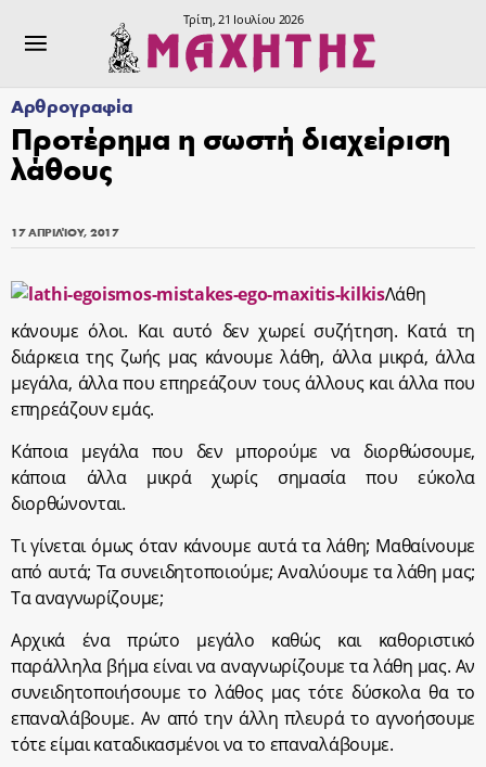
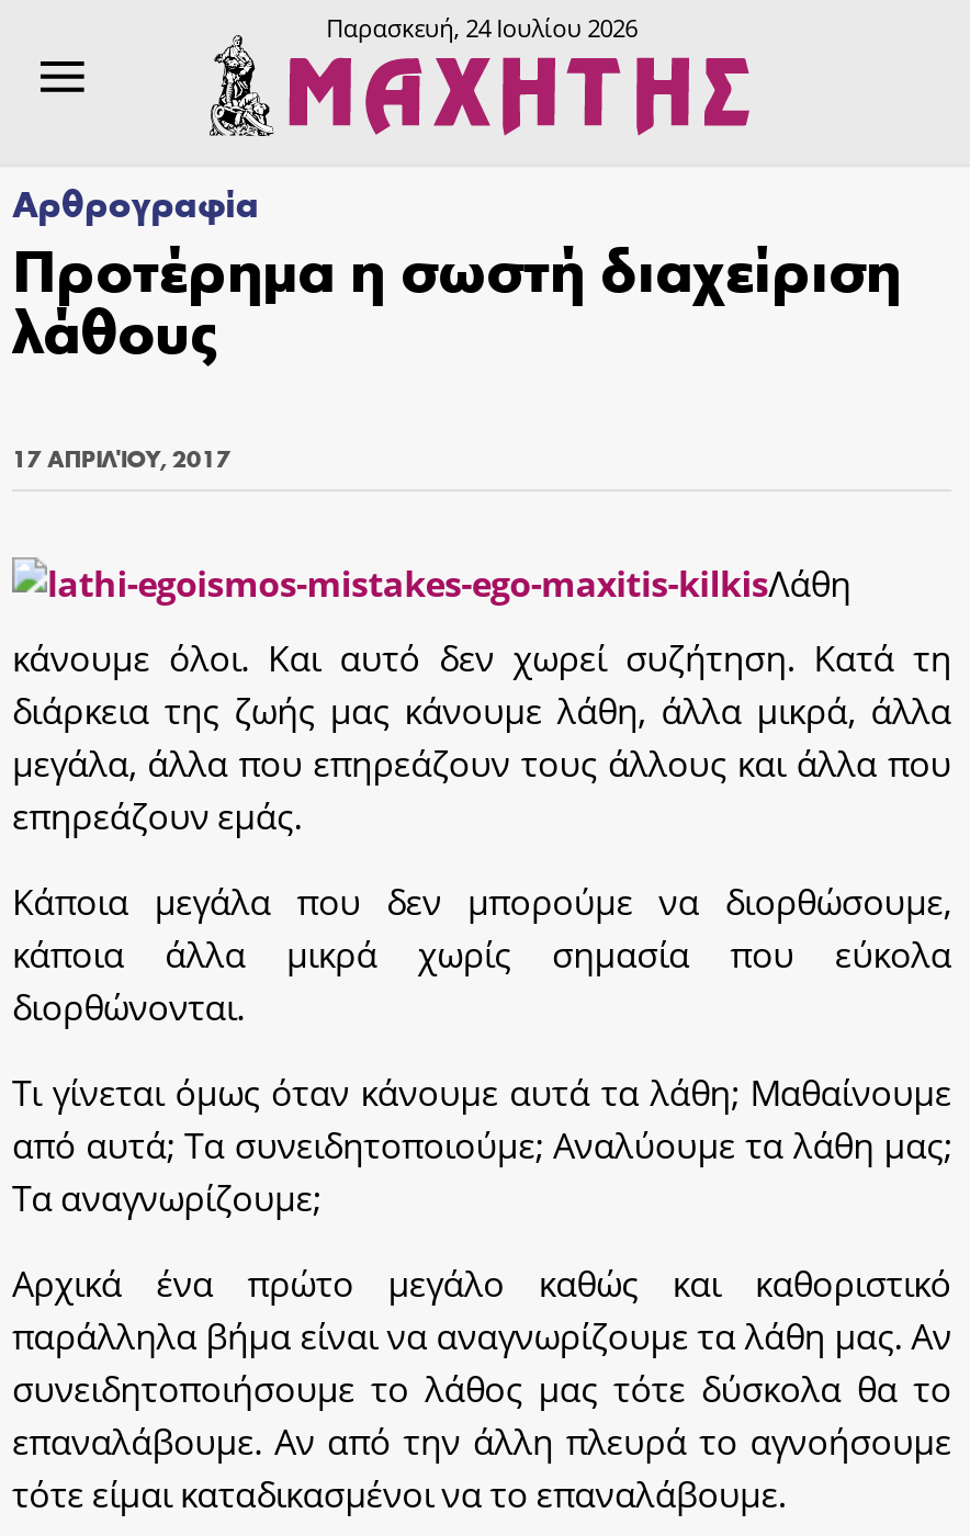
- Τρίτη, 21 Ιουλίου 2026
+ Παρασκευή, 24 Ιουλίου 2026
